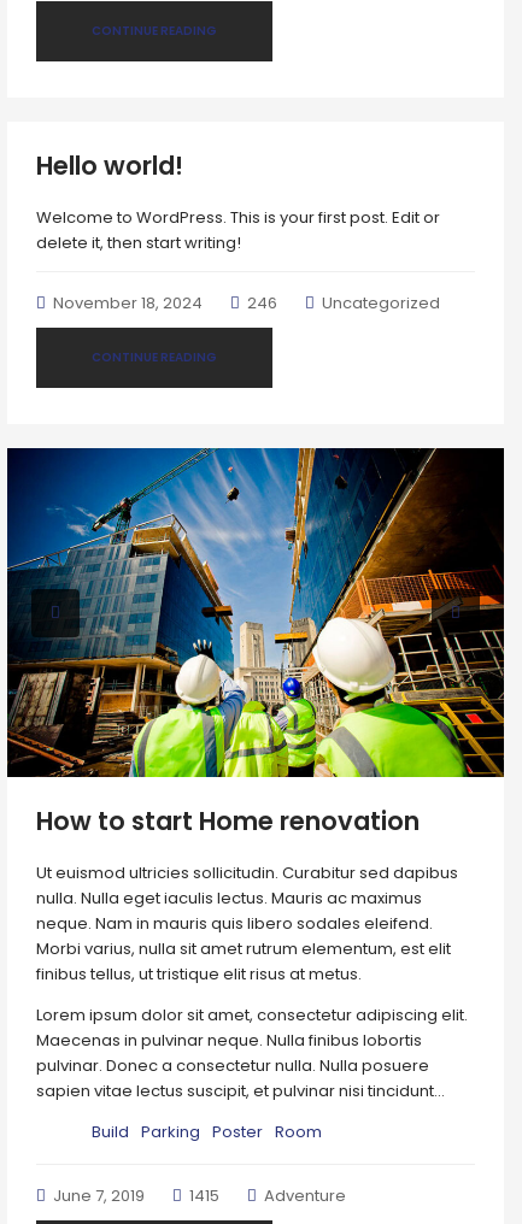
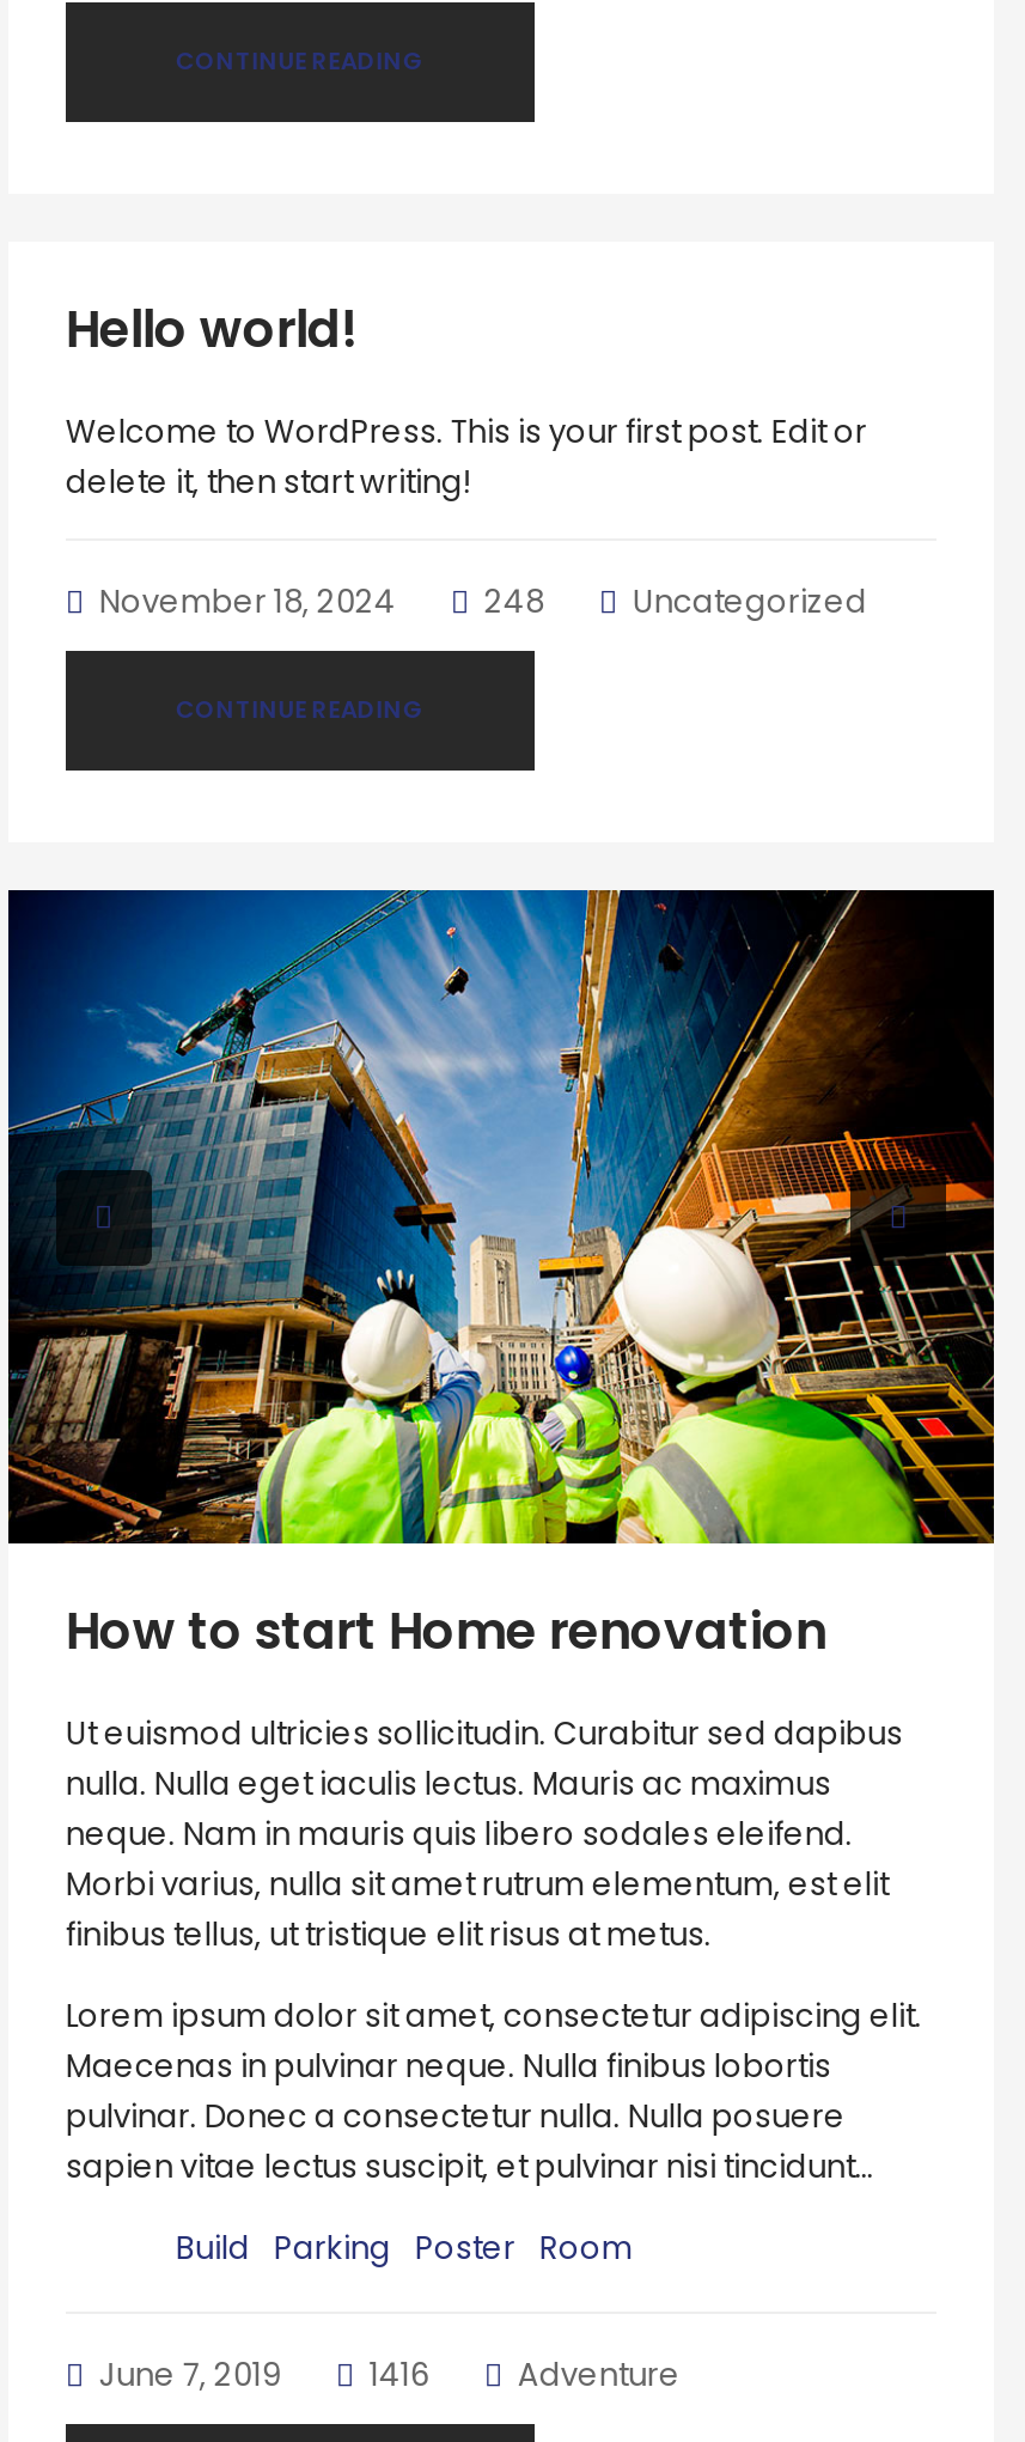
- November 18, 2024 246 Uncategorized
+ November 18, 2024 248 Uncategorized

- June 7, 2019 1415 Adventure
+ June 7, 2019 1416 Adventure
